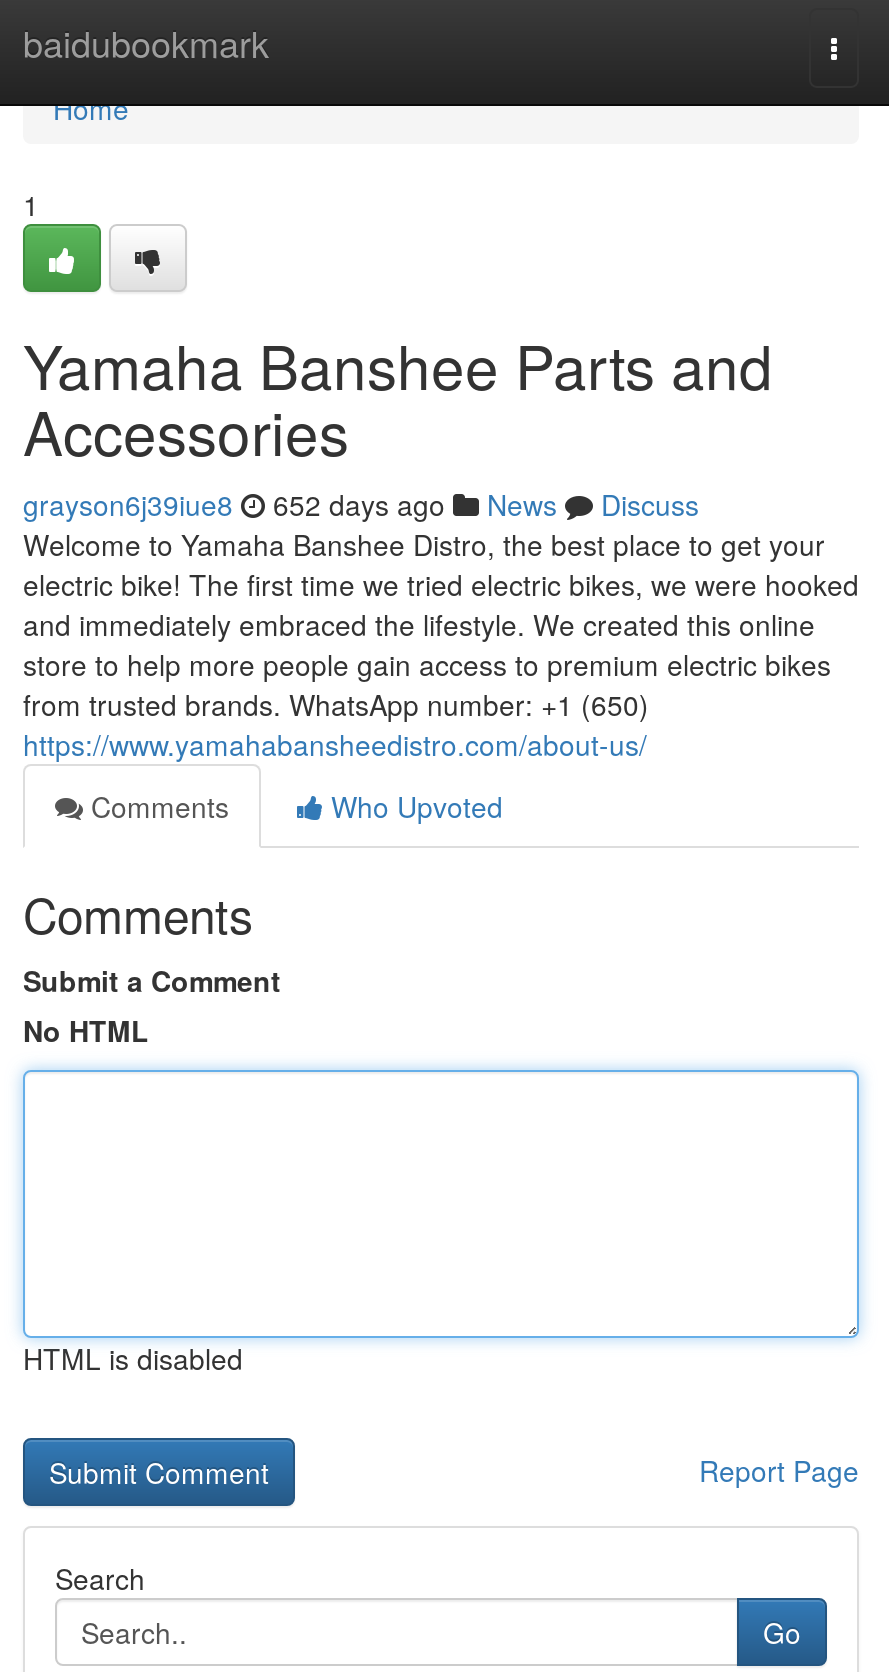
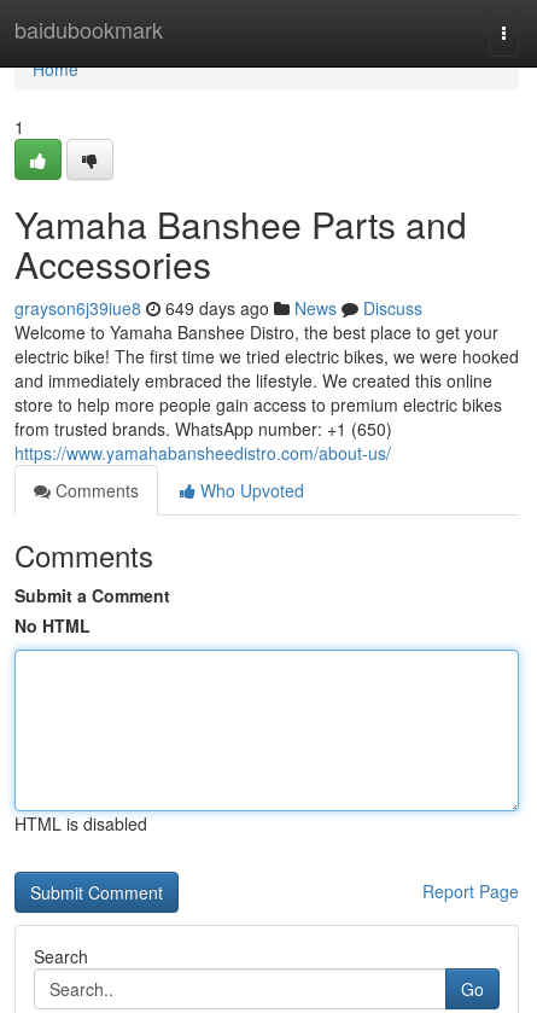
- grayson6j39iue8 652 days ago News Discuss
+ grayson6j39iue8 649 days ago News Discuss
